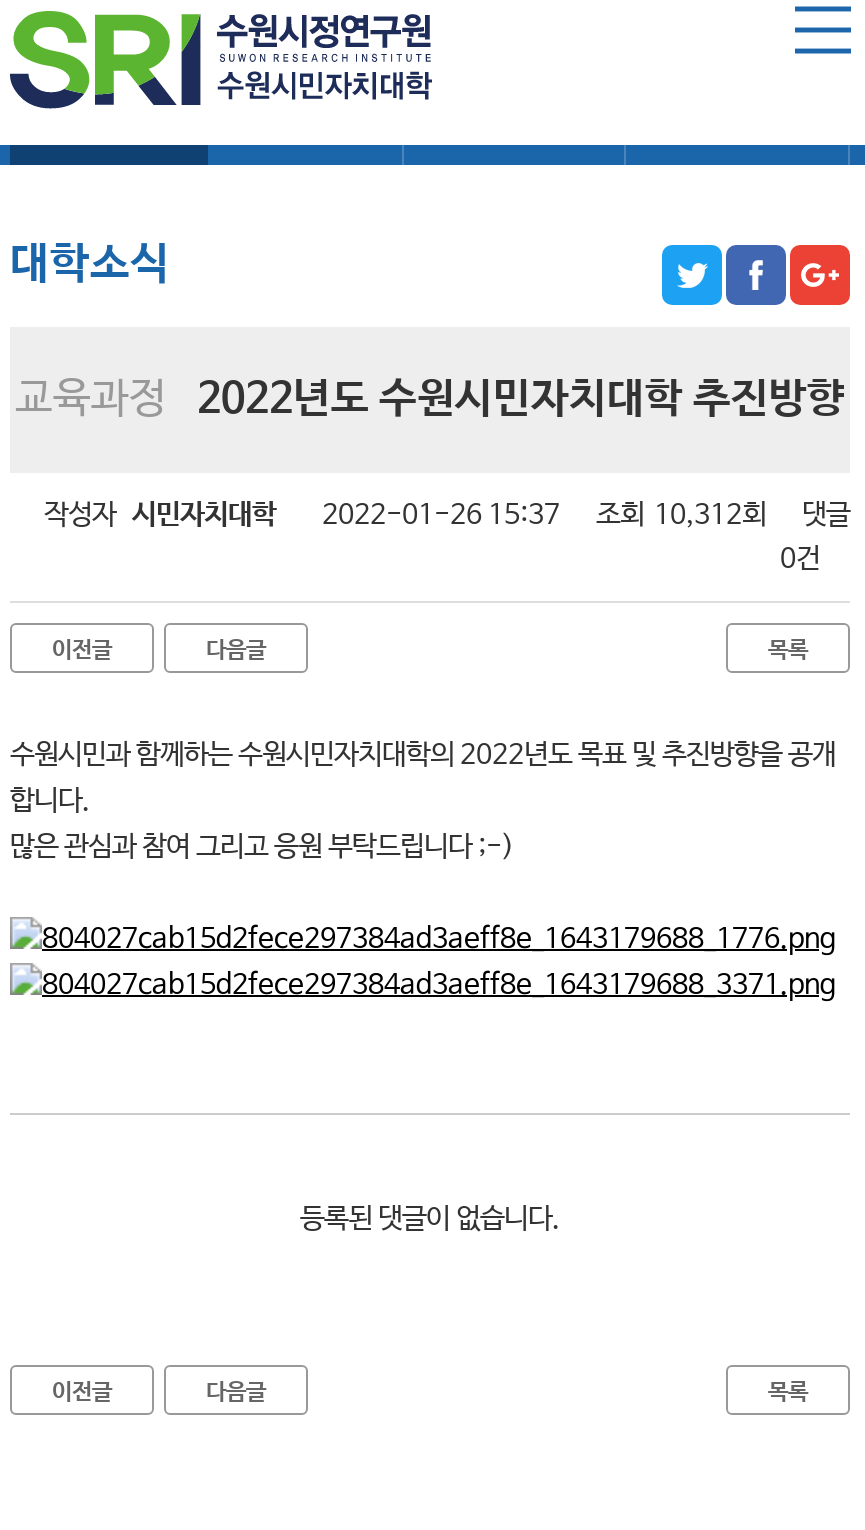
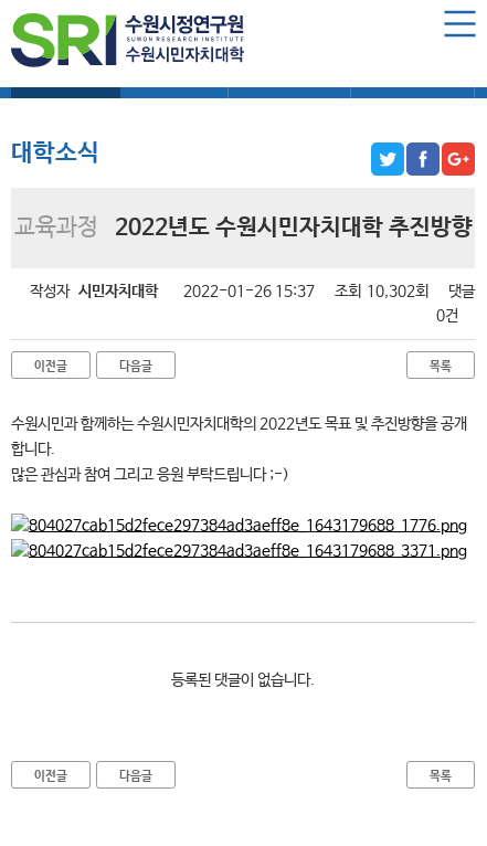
- 조회 10,312회
+ 조회 10,302회
